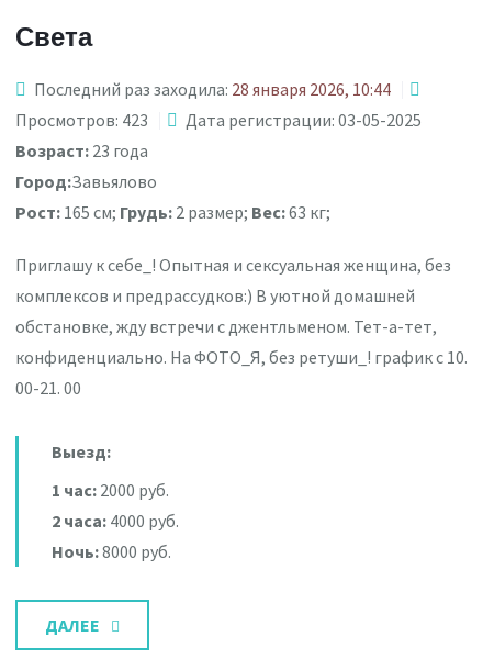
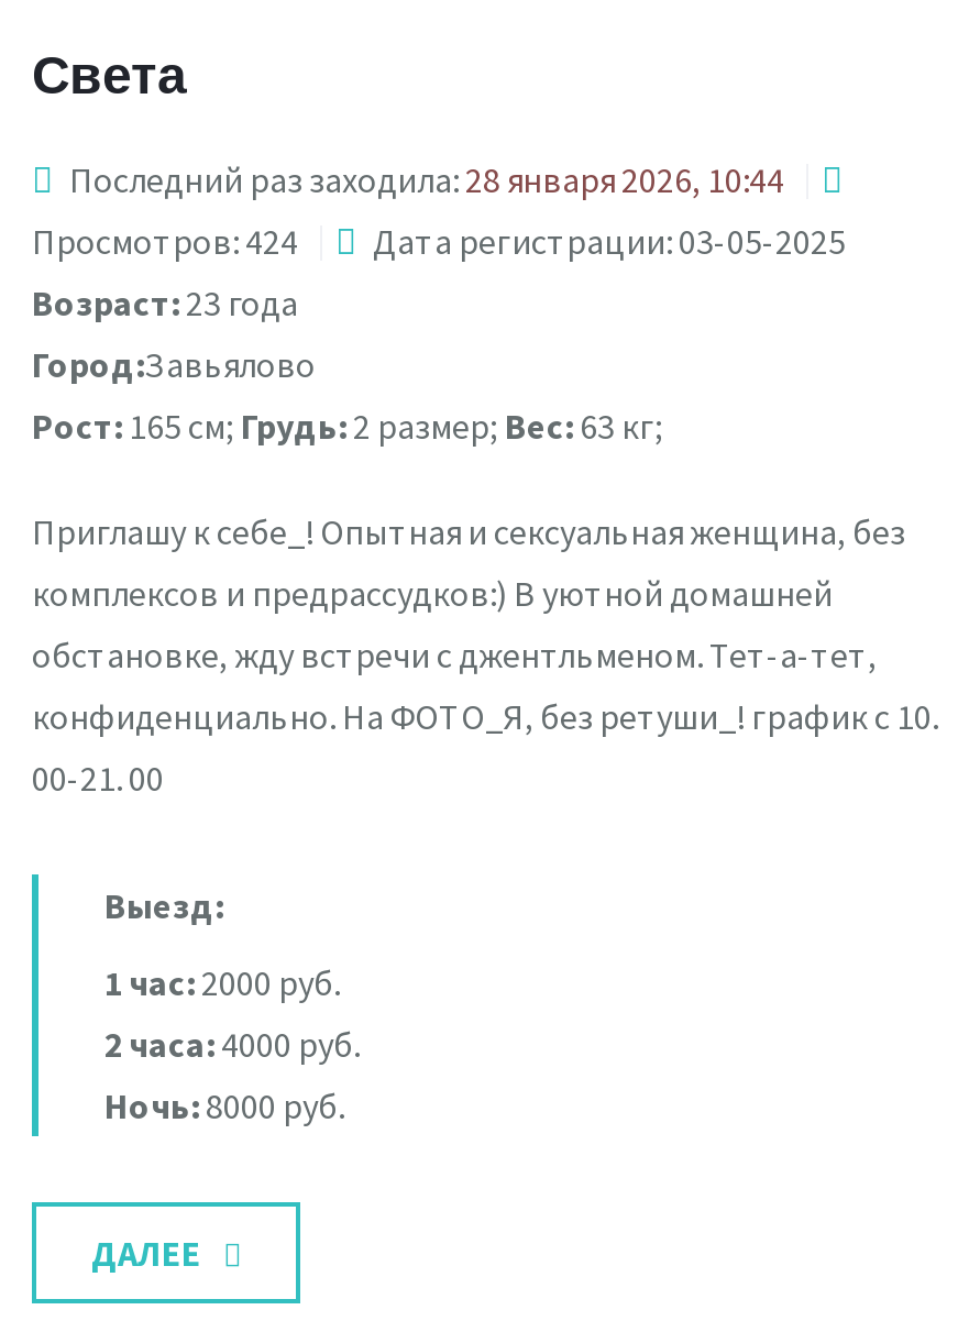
- Просмотров: 423 Дата регистрации: 03-05-2025
+ Просмотров: 424 Дата регистрации: 03-05-2025
